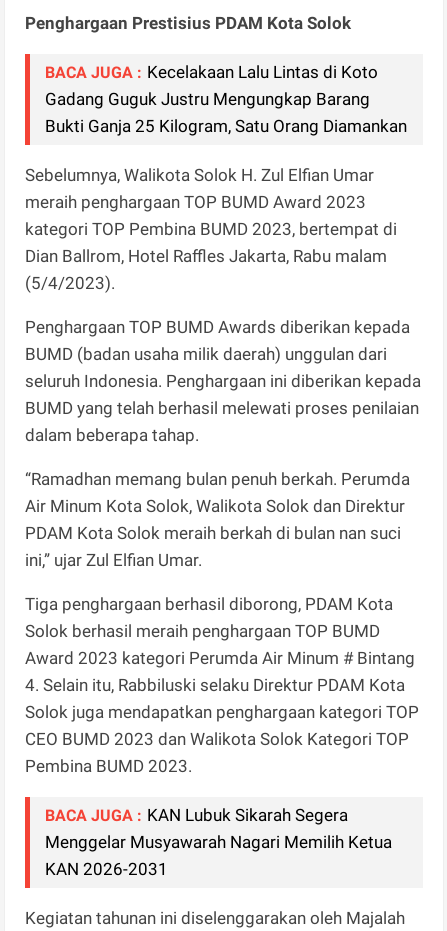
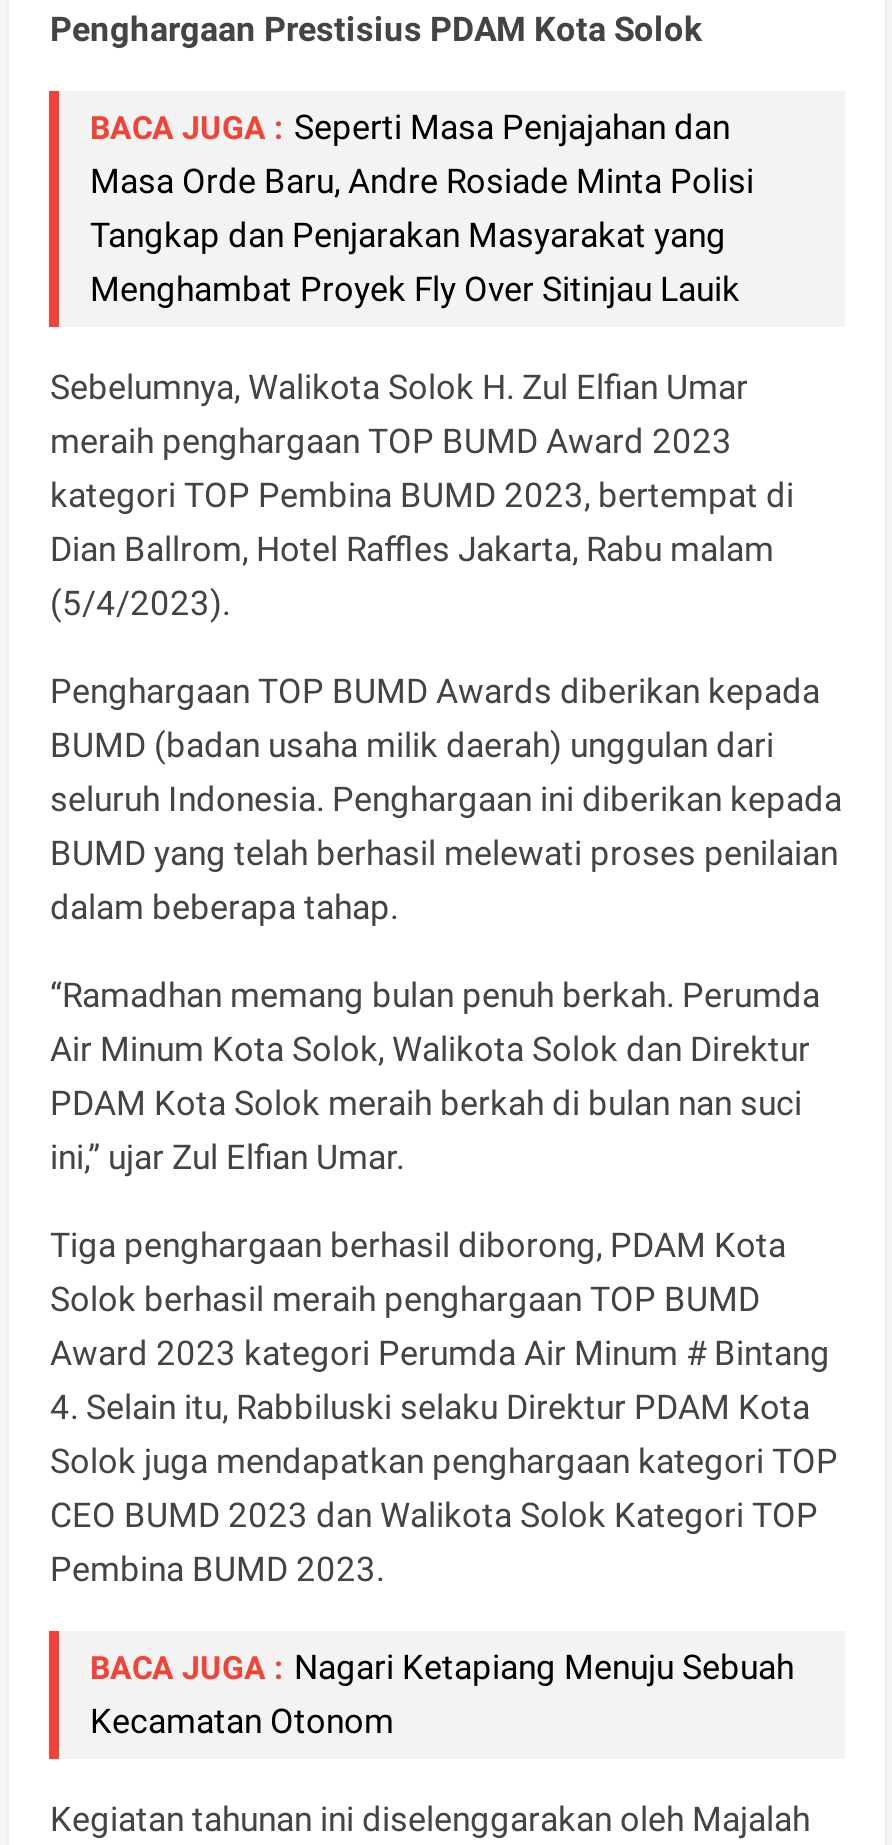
- BACA JUGA : Kecelakaan Lalu Lintas di Koto
- Gadang Guguk Justru Mengungkap Barang
- Bukti Ganja 25 Kilogram, Satu Orang Diamankan
+ BACA JUGA : Seperti Masa Penjajahan dan
+ Masa Orde Baru, Andre Rosiade Minta Polisi
+ Tangkap dan Penjarakan Masyarakat yang
+ Menghambat Proyek Fly Over Sitinjau Lauik

moved down: Sebelumnya, Walikota Solok H. Zul Elfian Umar | meraih penghargaan TOP BUMD Award 2023 | kategori TOP Pembina BUMD 2023, bertempat di | ... | CEO BUMD 2023 dan Walikota Solok Kategori TOP | Pembina BUMD 2023.

- BACA JUGA : KAN Lubuk Sikarah Segera
- Menggelar Musyawarah Nagari Memilih Ketua
- KAN 2026-2031
+ BACA JUGA : Nagari Ketapiang Menuju Sebuah
+ Kecamatan Otonom
